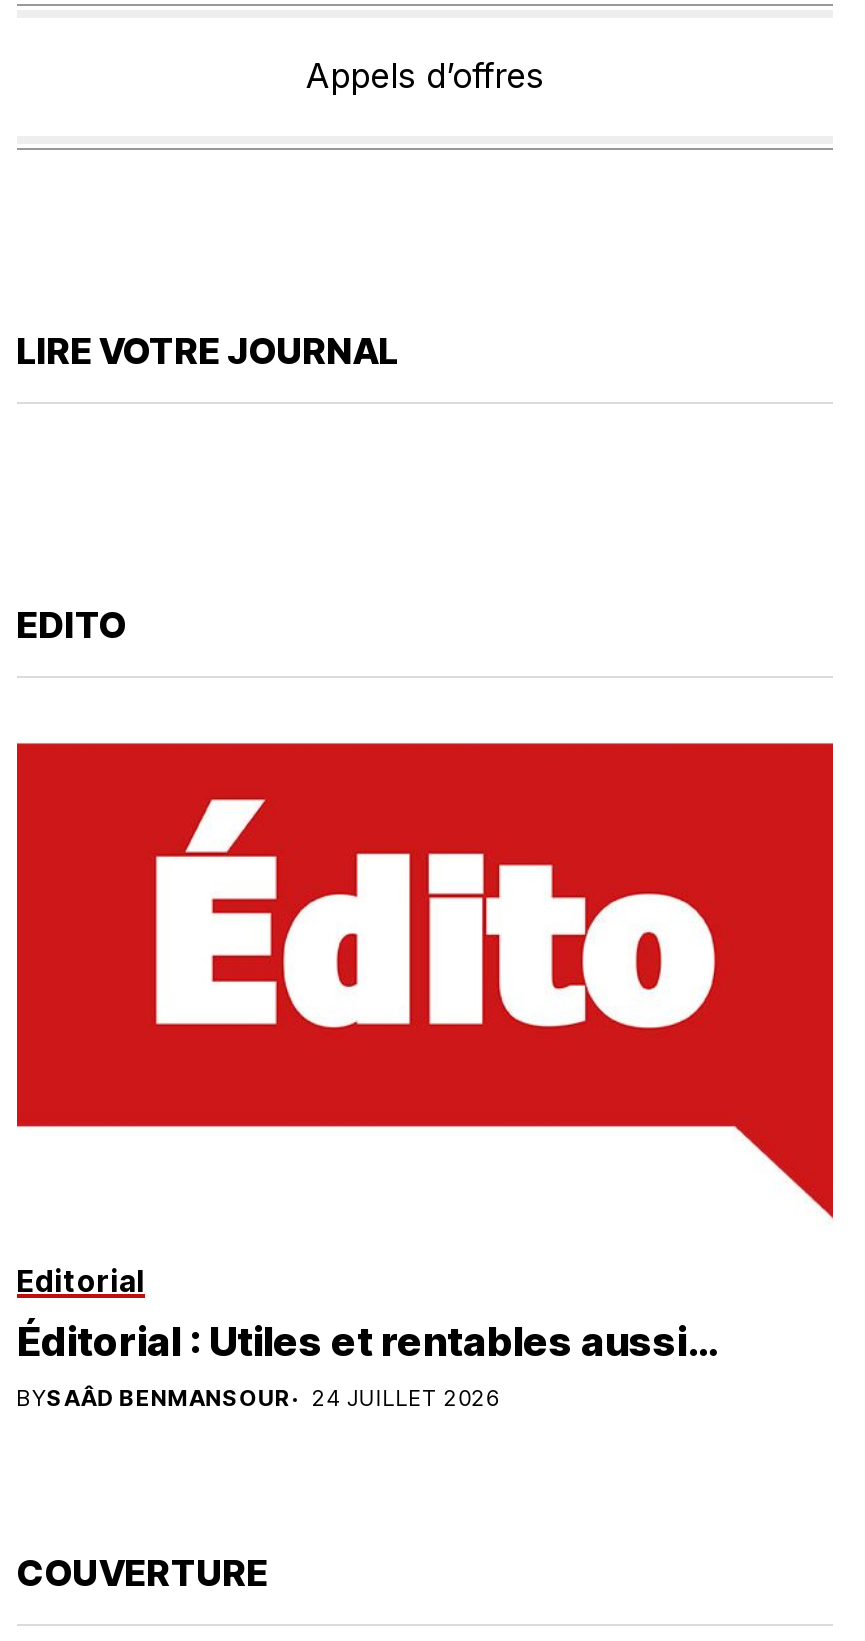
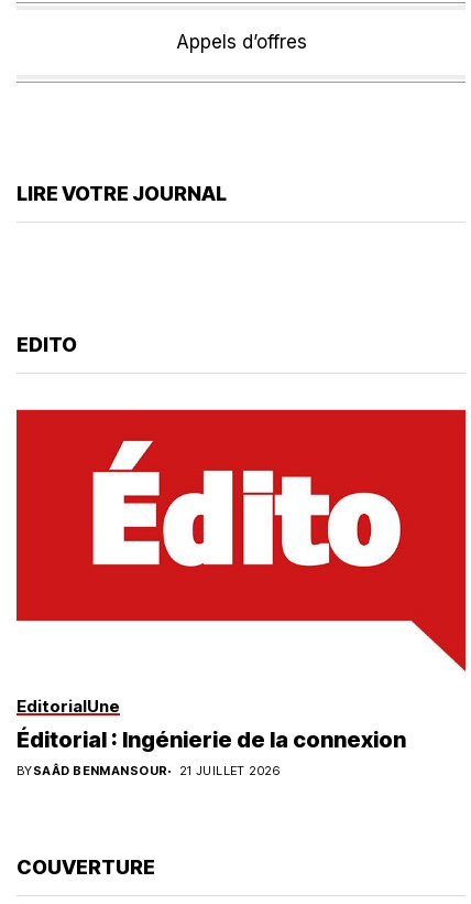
- Editorial
- Éditorial : Utiles et rentables aussi…
+ EditorialUne
+ Éditorial : Ingénierie de la connexion

- BYSAÂD BENMANSOUR 24 JUILLET 2026
+ BYSAÂD BENMANSOUR 21 JUILLET 2026
